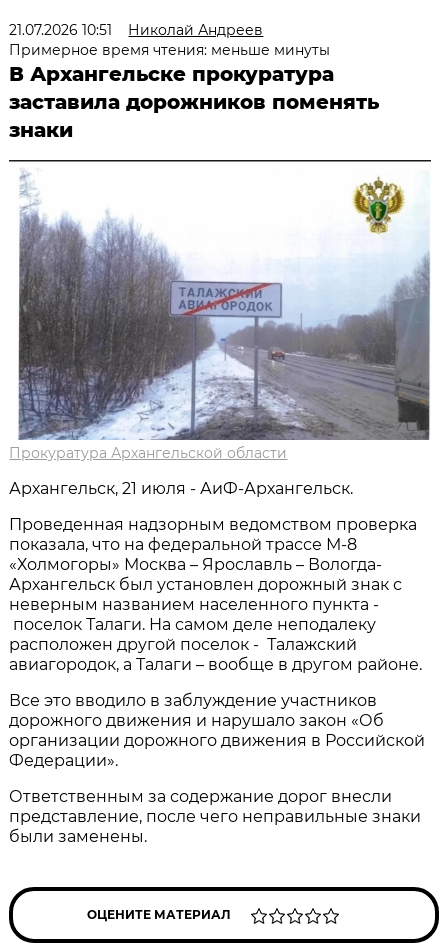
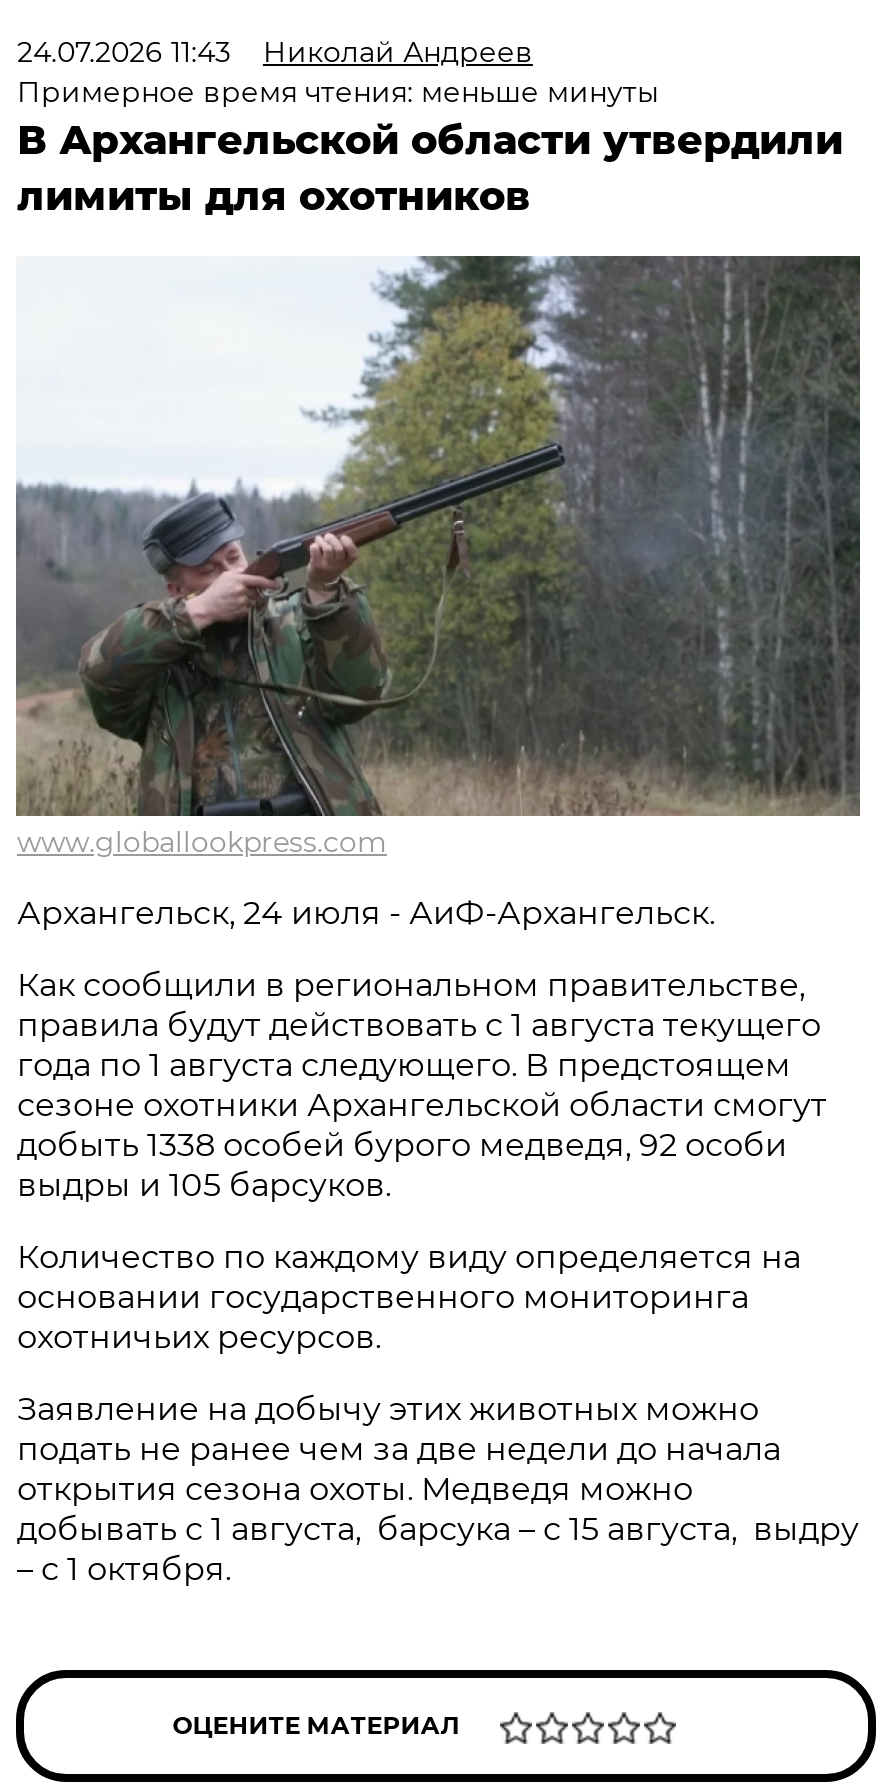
- 21.07.2026 10:51 Николай Андреев
+ 24.07.2026 11:43 Николай Андреев

- В Архангельске прокуратура
- заставила дорожников поменять
- знаки
+ В Архангельской области утвердили
+ лимиты для охотников

- [image]
- Прокуратура Архангельской области
+ [image]
+ www.globallookpress.com

- Архангельск, 21 июля - АиФ-Архангельск.
+ Архангельск, 24 июля - АиФ-Архангельск.

- Проведенная надзорным ведомством проверка
- показала, что на федеральной трассе М-8
- «Холмогоры» Москва – Ярославль – Вологда-
- Архангельск был установлен дорожный знак с
- неверным названием населенного пункта -
- поселок Талаги. На самом деле неподалеку
- расположен другой поселок - Талажский
- авиагородок, а Талаги – вообще в другом районе.
+ Как сообщили в региональном правительстве,
+ правила будут действовать с 1 августа текущего
+ года по 1 августа следующего. В предстоящем
+ сезоне охотники Архангельской области смогут
+ добыть 1338 особей бурого медведя, 92 особи
+ выдры и 105 барсуков.

- Все это вводило в заблуждение участников
- дорожного движения и нарушало закон «Об
- организации дорожного движения в Российской
- Федерации».
+ Количество по каждому виду определяется на
+ основании государственного мониторинга
+ охотничьих ресурсов.

- Ответственным за содержание дорог внесли
- представление, после чего неправильные знаки
- были заменены.
+ Заявление на добычу этих животных можно
+ подать не ранее чем за две недели до начала
+ открытия сезона охоты. Медведя можно
+ добывать с 1 августа, барсука – с 15 августа, выдру
+ – с 1 октября.
